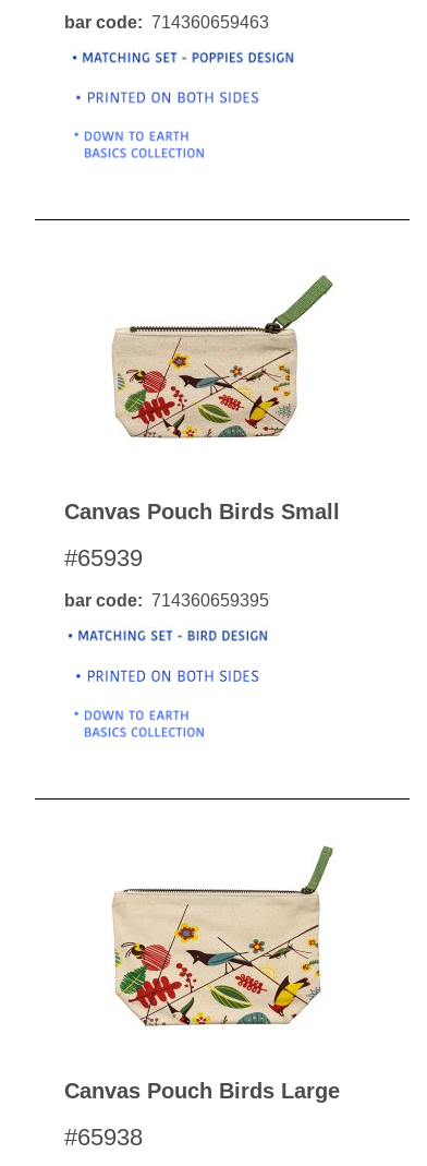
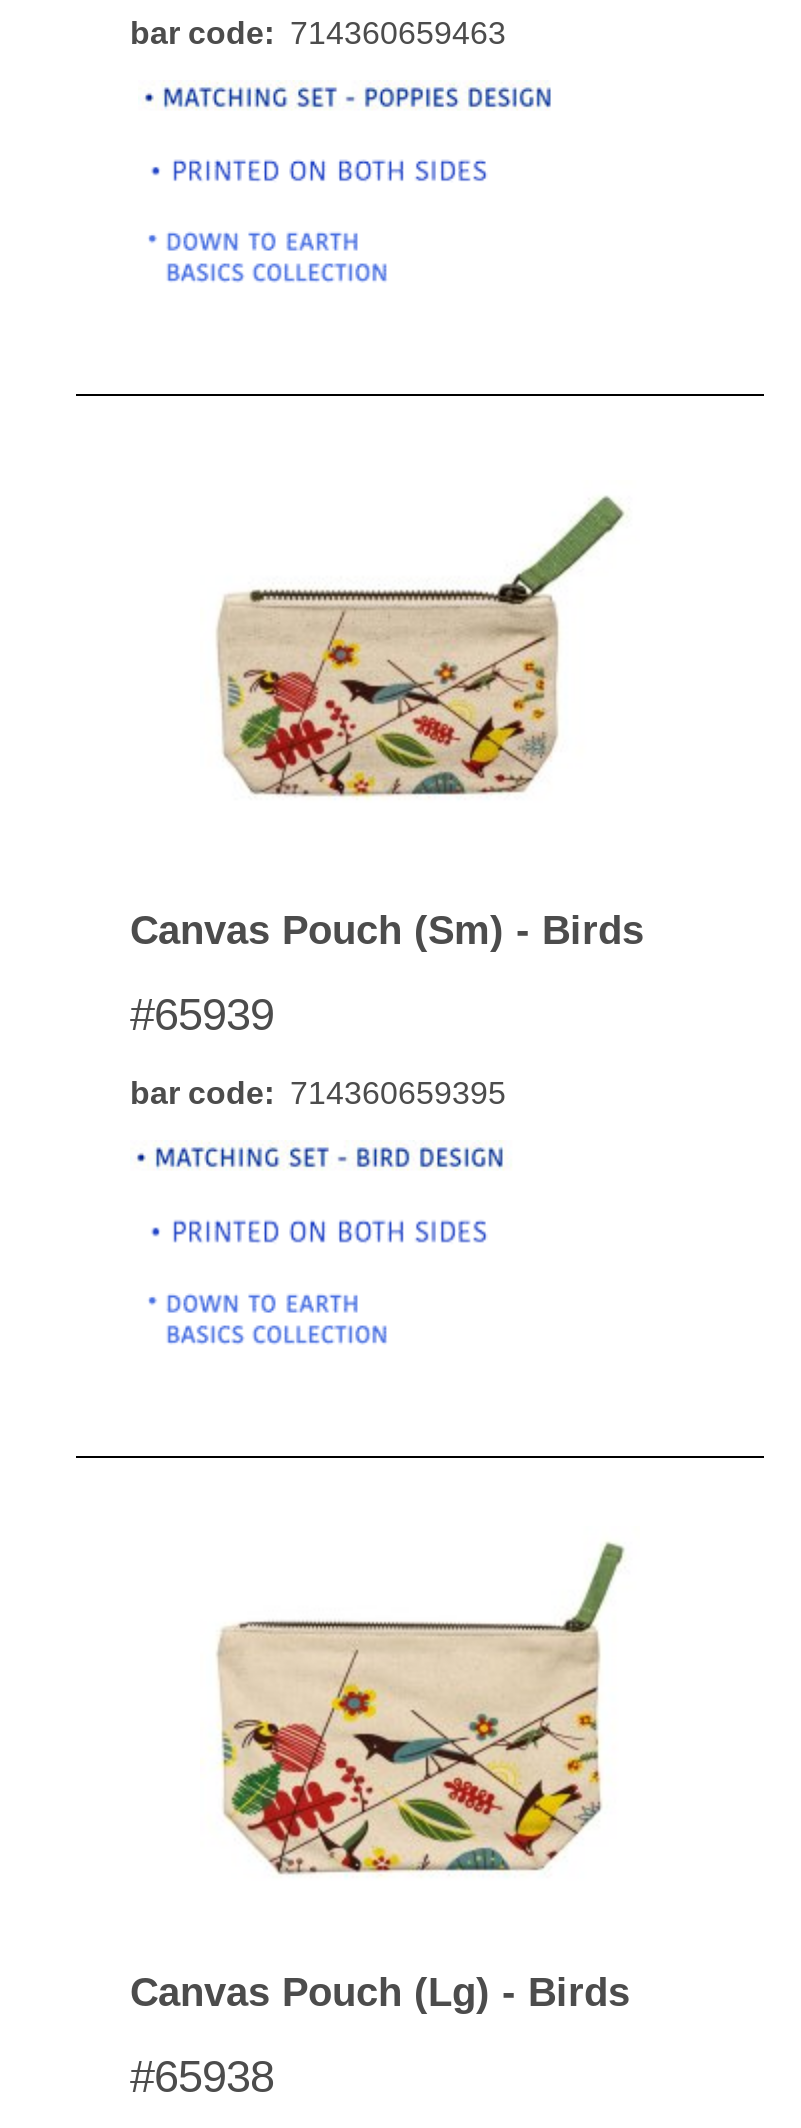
- Canvas Pouch Birds Small
+ Canvas Pouch (sm) - Birds

- Canvas Pouch Birds Large
+ Canvas Pouch (lg) - Birds
